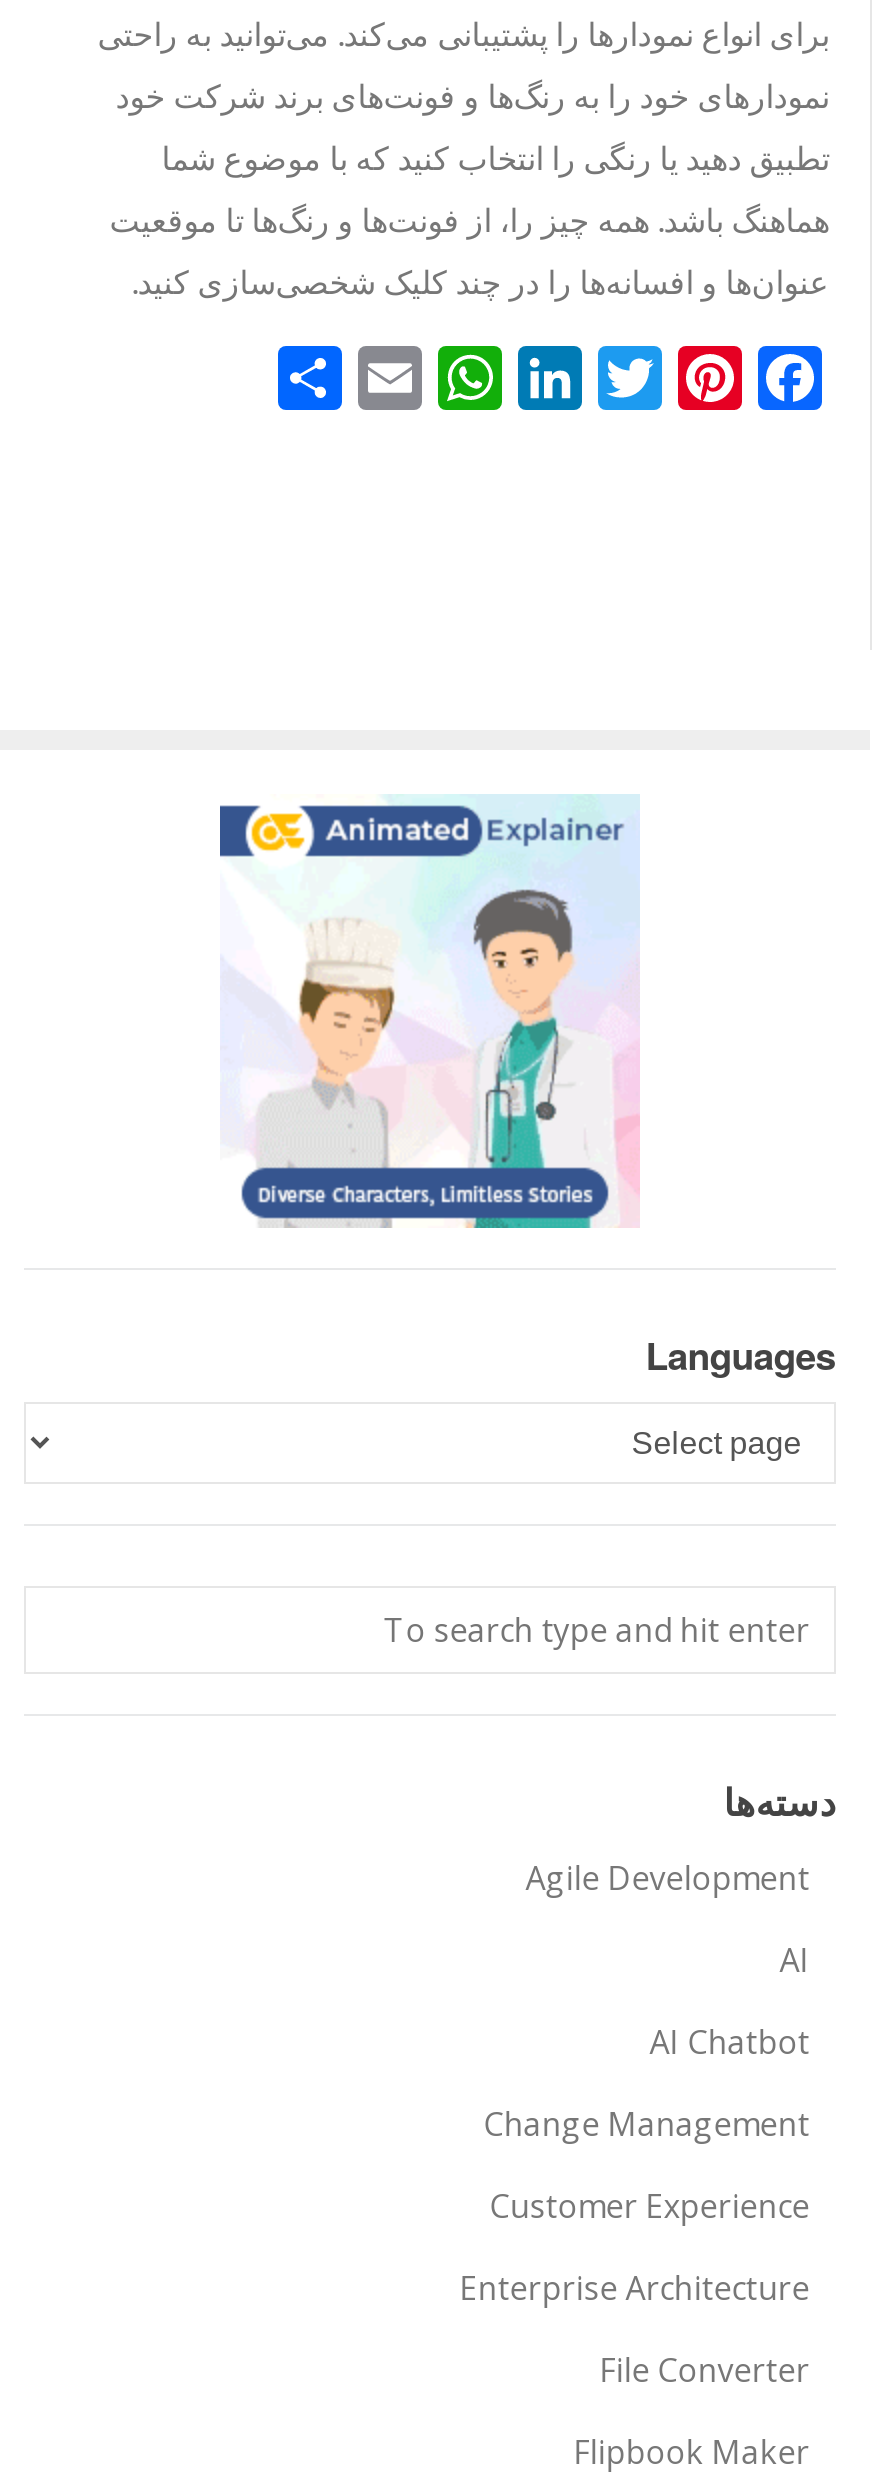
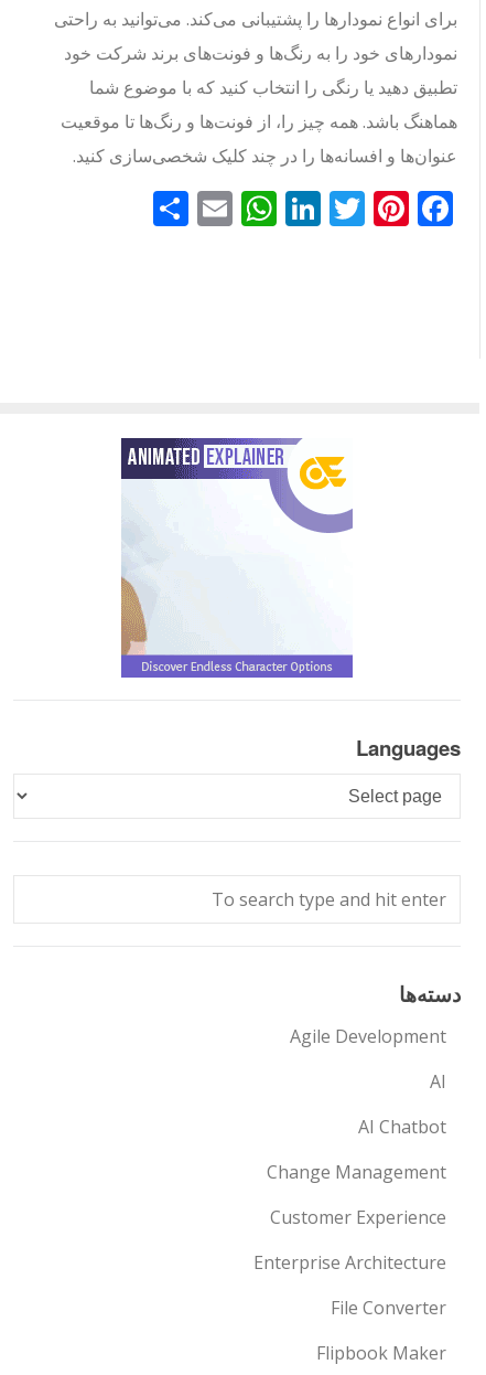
- [image]
+ [image]
